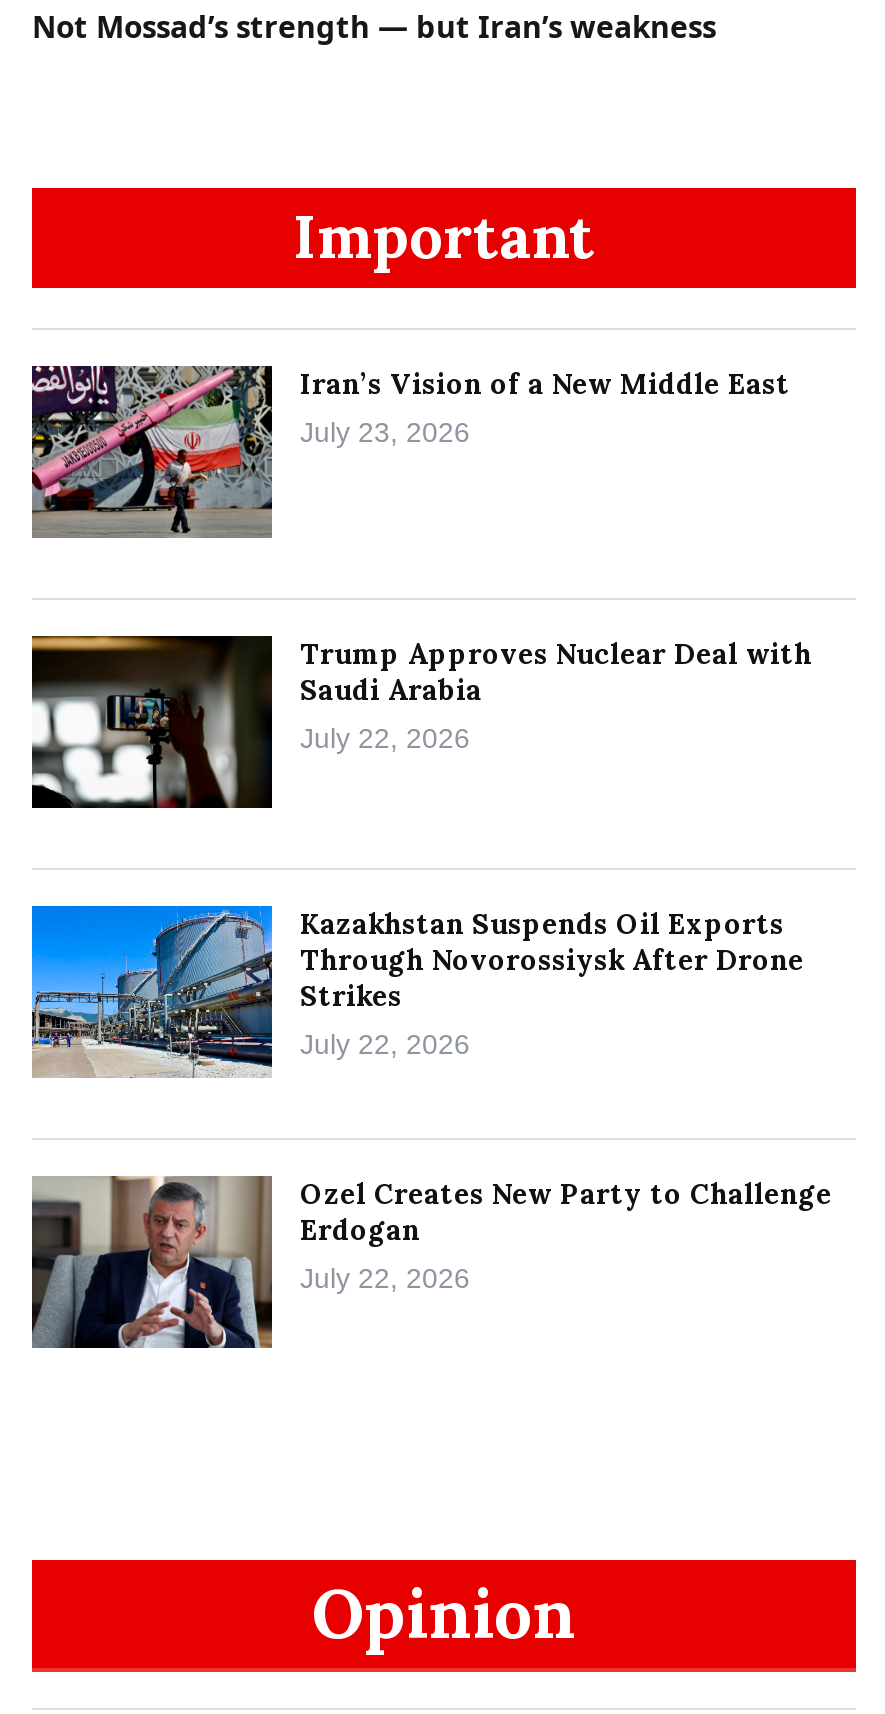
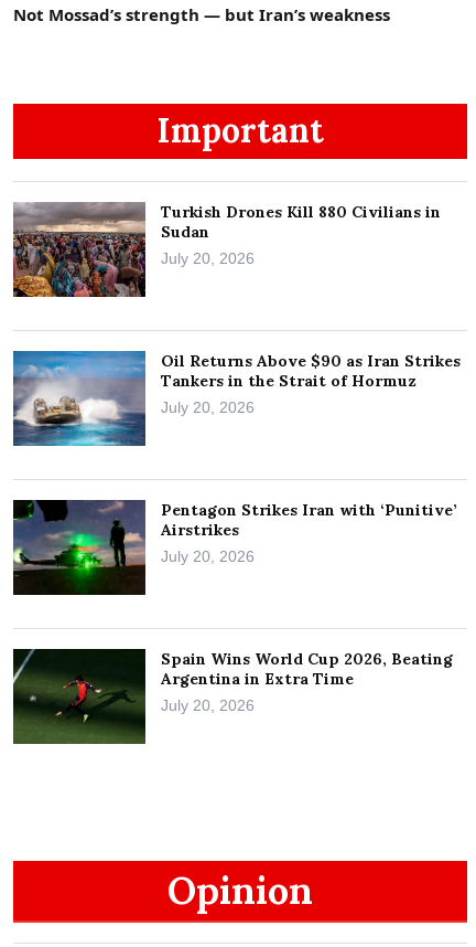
- [image]
- Iran’s Vision of a New Middle East
- July 23, 2026
+ [image]
+ Turkish Drones Kill 880 Civilians in
+ Sudan
+ July 20, 2026

- [image]
- Trump Approves Nuclear Deal with
- Saudi Arabia
- July 22, 2026
+ [image]
+ Oil Returns Above $90 as Iran Strikes
+ Tankers in the Strait of Hormuz
+ July 20, 2026

- [image]
- Kazakhstan Suspends Oil Exports
- Through Novorossiysk After Drone
- Strikes
- July 22, 2026
+ [image]
+ Pentagon Strikes Iran with ‘Punitive’
+ Airstrikes
+ July 20, 2026

- [image]
- Ozel Creates New Party to Challenge
- Erdogan
- July 22, 2026
+ [image]
+ Spain Wins World Cup 2026, Beating
+ Argentina in Extra Time
+ July 20, 2026
